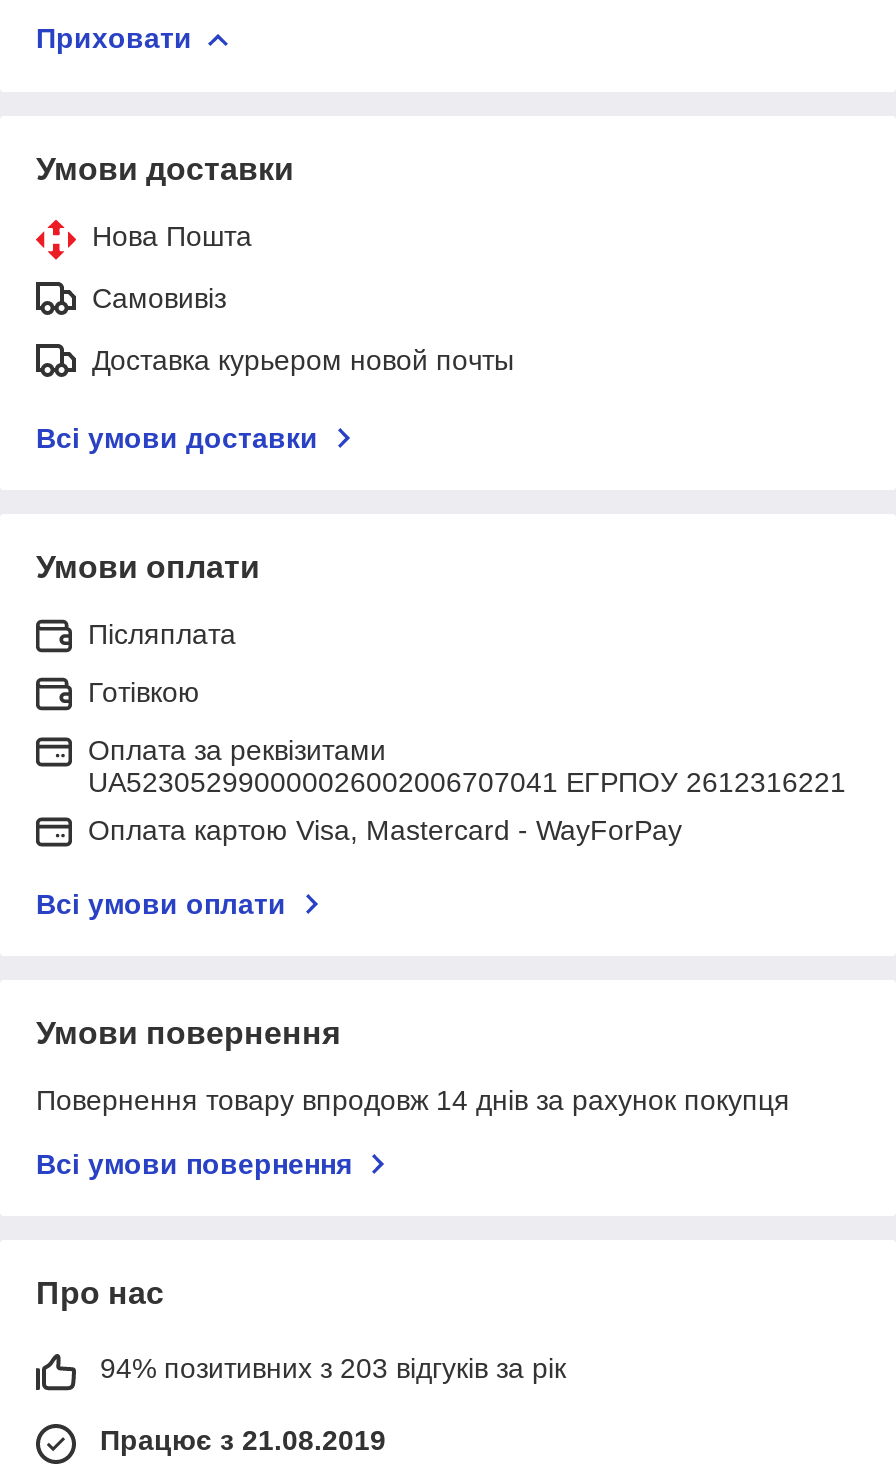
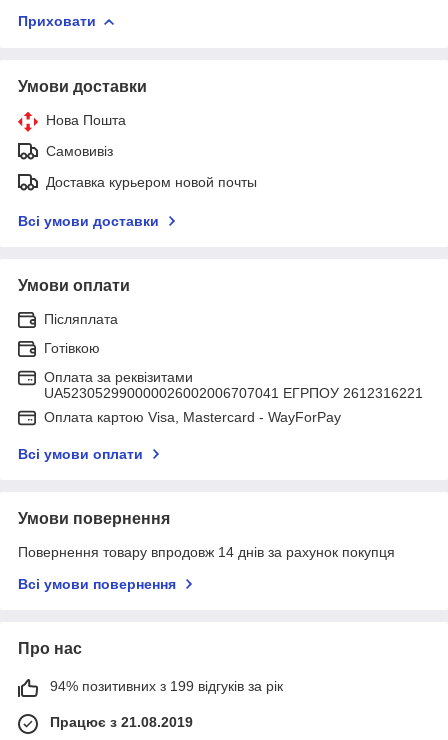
- 94% позитивних з 203 відгуків за рік
+ 94% позитивних з 199 відгуків за рік
